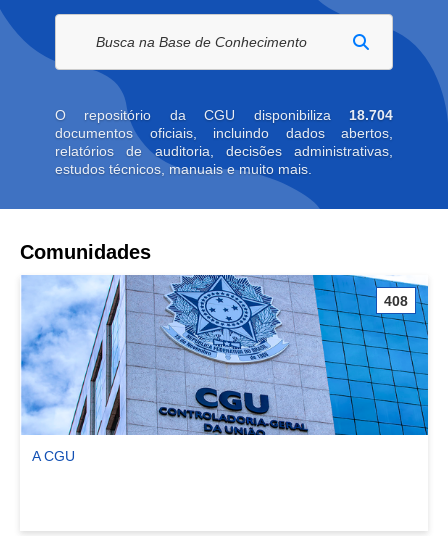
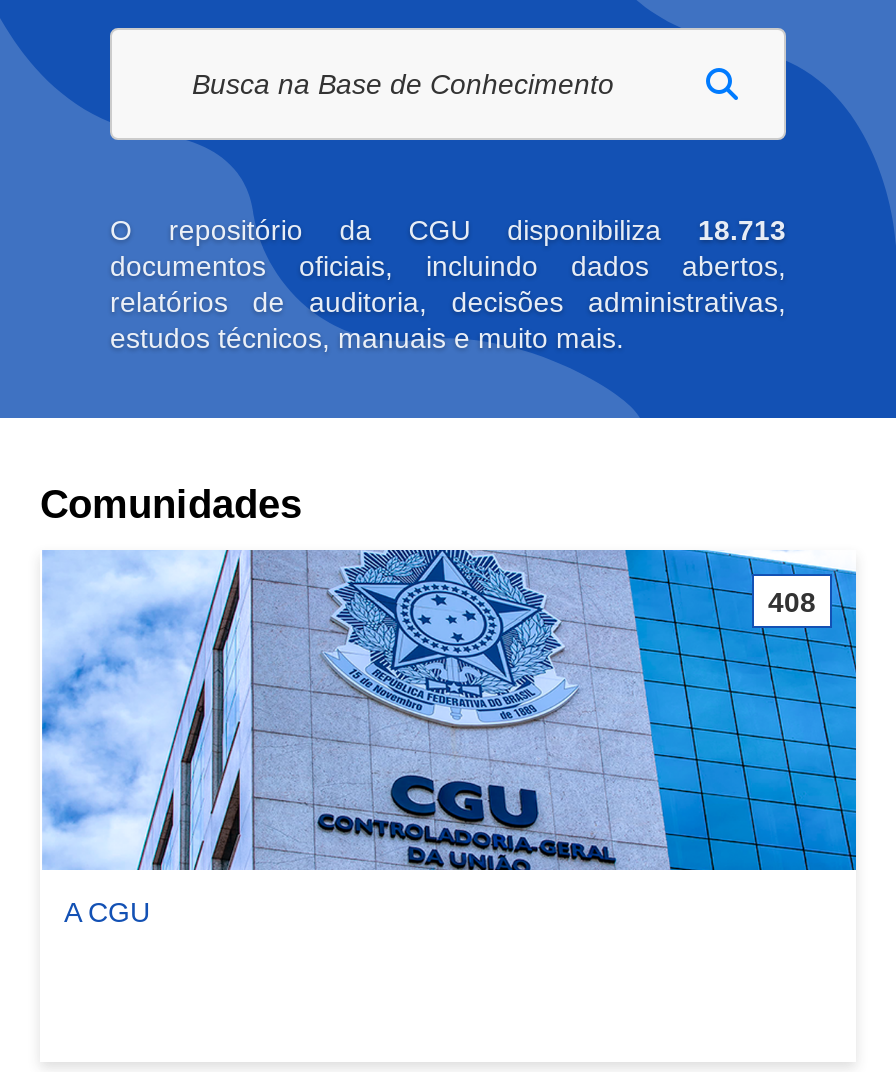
- O repositório da CGU disponibiliza 18.704
+ O repositório da CGU disponibiliza 18.713
